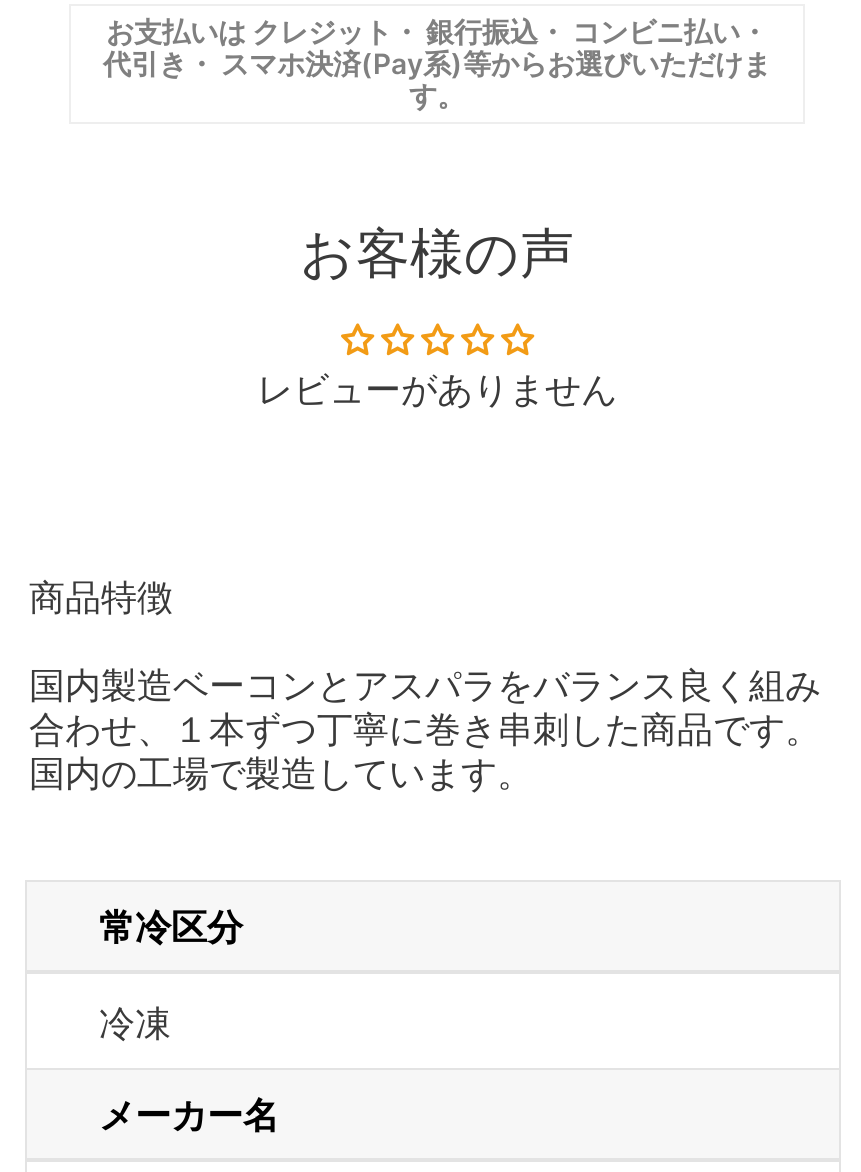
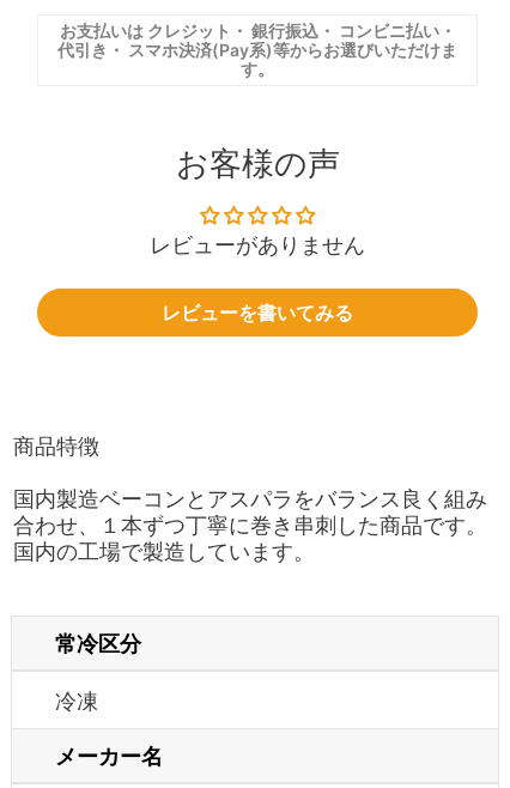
+ レビューを書いてみる
